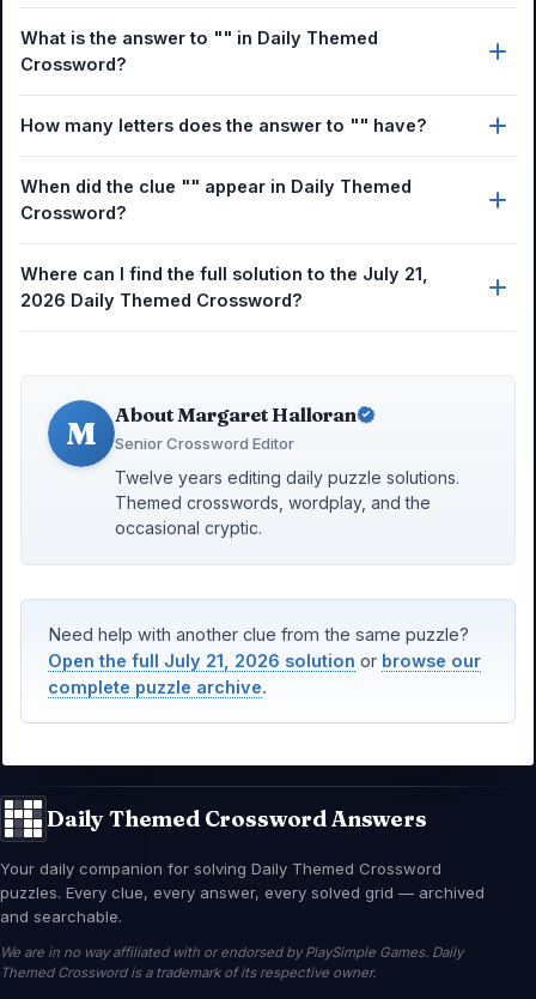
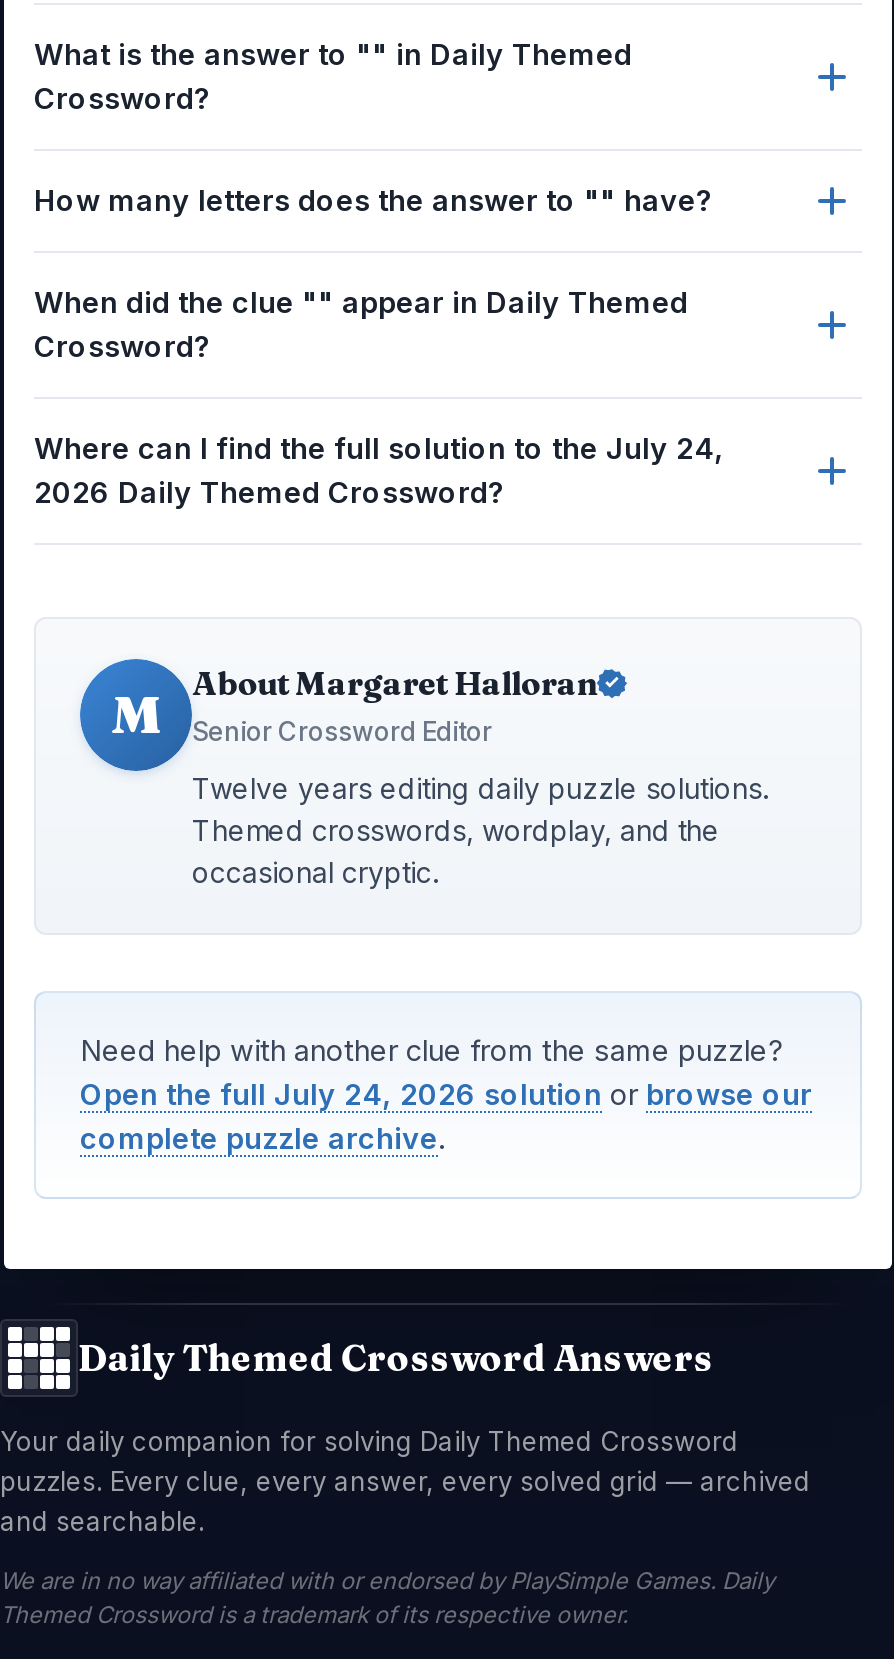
- Where can I find the full solution to the July 21,
+ Where can I find the full solution to the July 24,

- Open the full July 21, 2026 solution or browse our
+ Open the full July 24, 2026 solution or browse our
